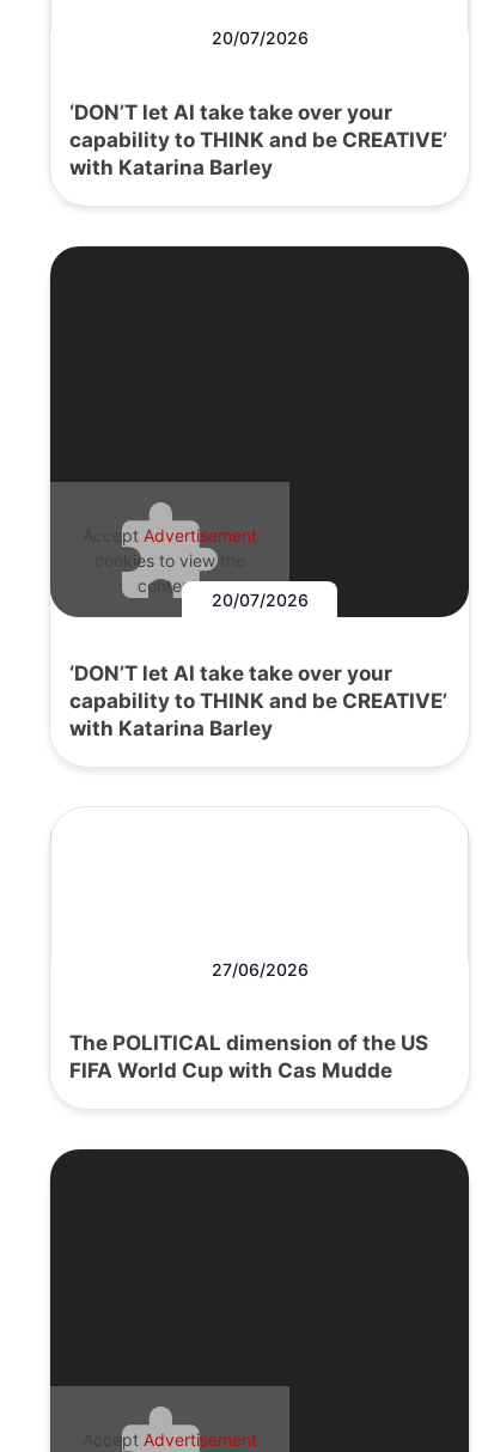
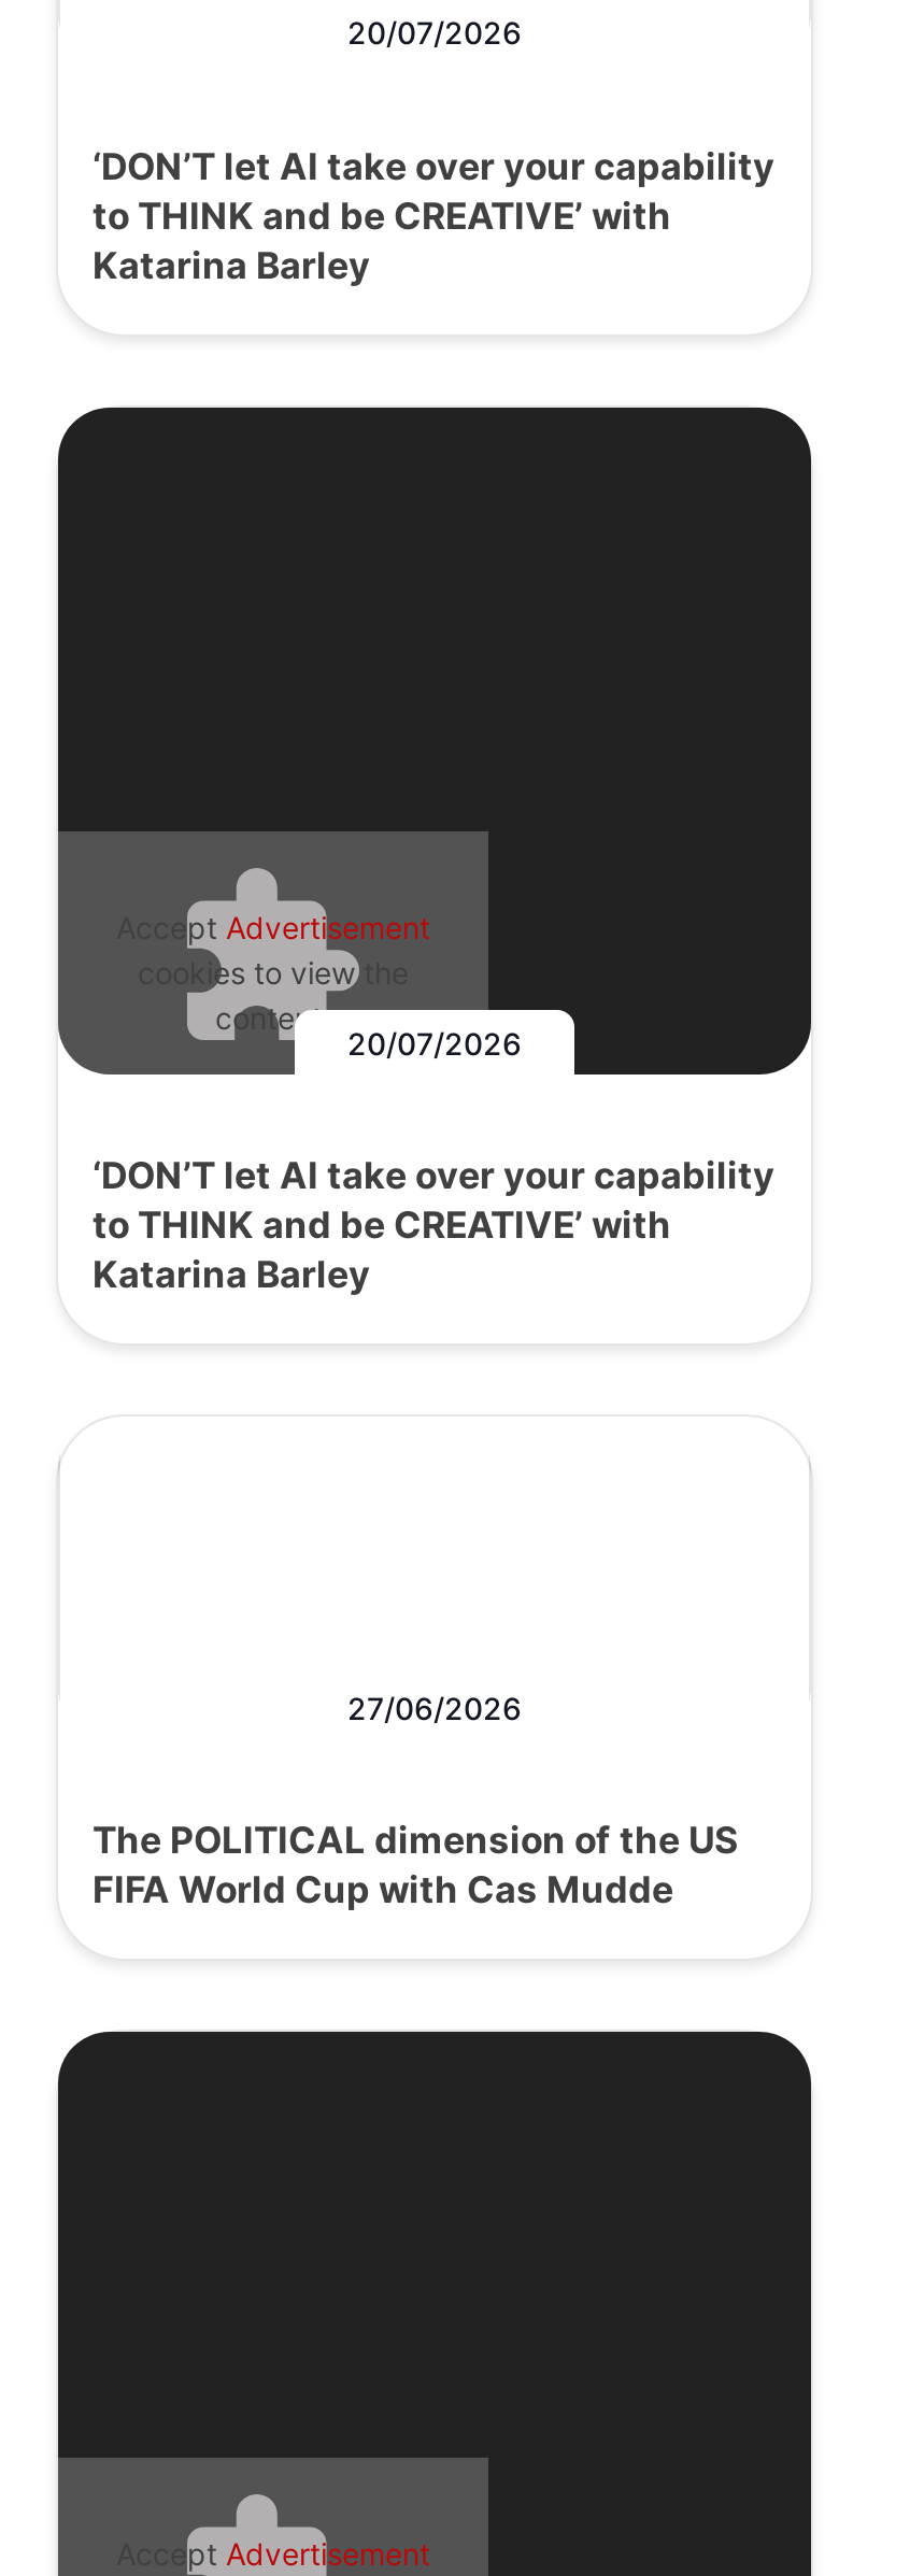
- ‘DON’T let AI take take over your
- capability to THINK and be CREATIVE’
- with Katarina Barley
+ ‘DON’T let AI take over your capability
+ to THINK and be CREATIVE’ with
+ Katarina Barley

- ‘DON’T let AI take take over your
- capability to THINK and be CREATIVE’
- with Katarina Barley
+ ‘DON’T let AI take over your capability
+ to THINK and be CREATIVE’ with
+ Katarina Barley
